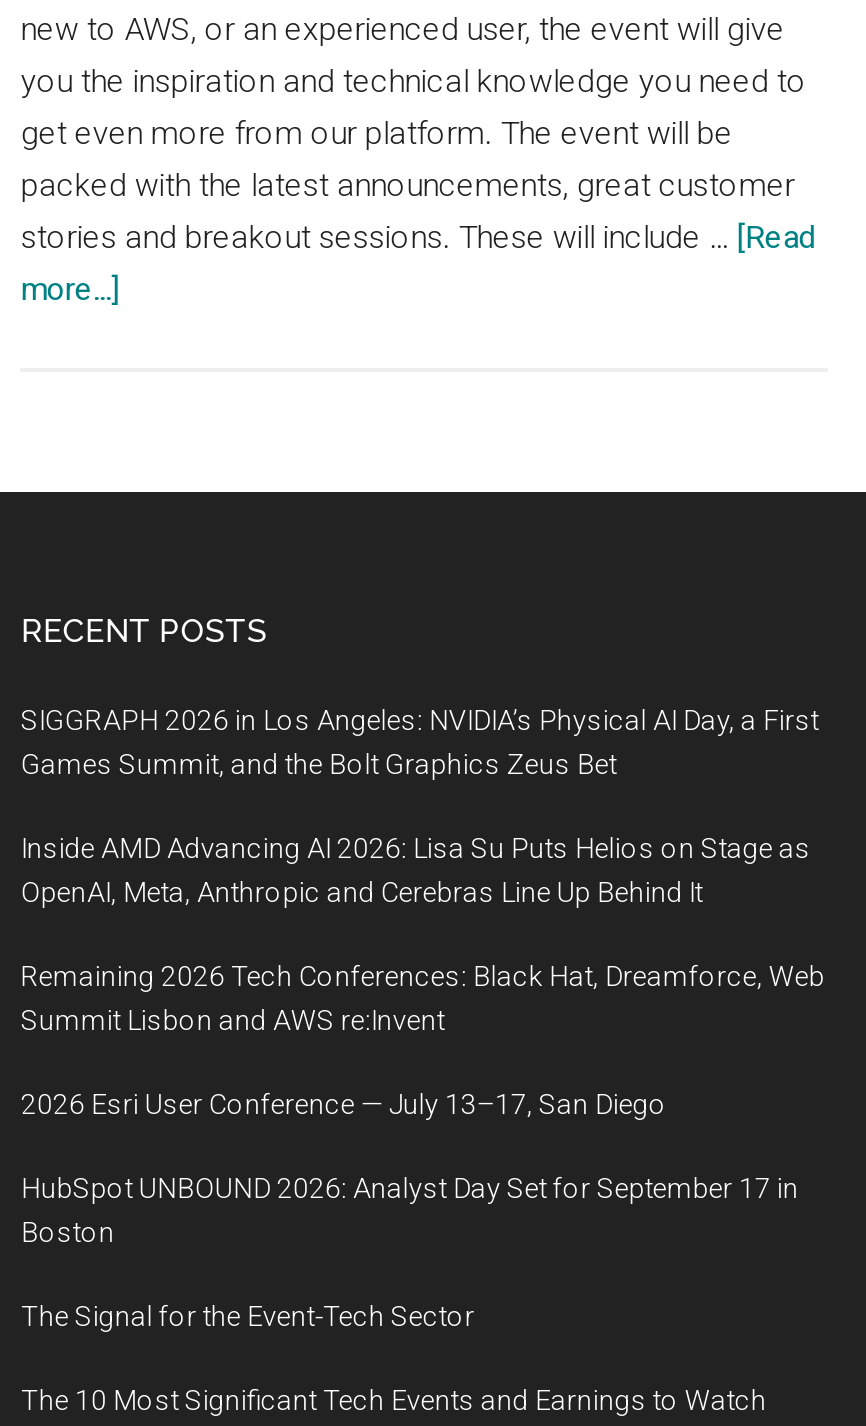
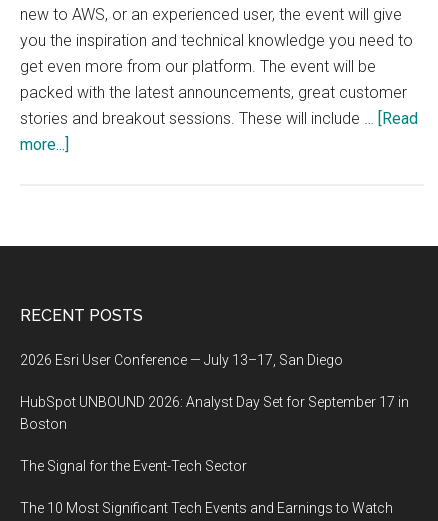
- SIGGRAPH 2026 in Los Angeles: NVIDIA’s Physical AI Day, a First
- Games Summit, and the Bolt Graphics Zeus Bet
- Inside AMD Advancing AI 2026: Lisa Su Puts Helios on Stage as
- OpenAI, Meta, Anthropic and Cerebras Line Up Behind It
- Remaining 2026 Tech Conferences: Black Hat, Dreamforce, Web
- Summit Lisbon and AWS re:Invent
